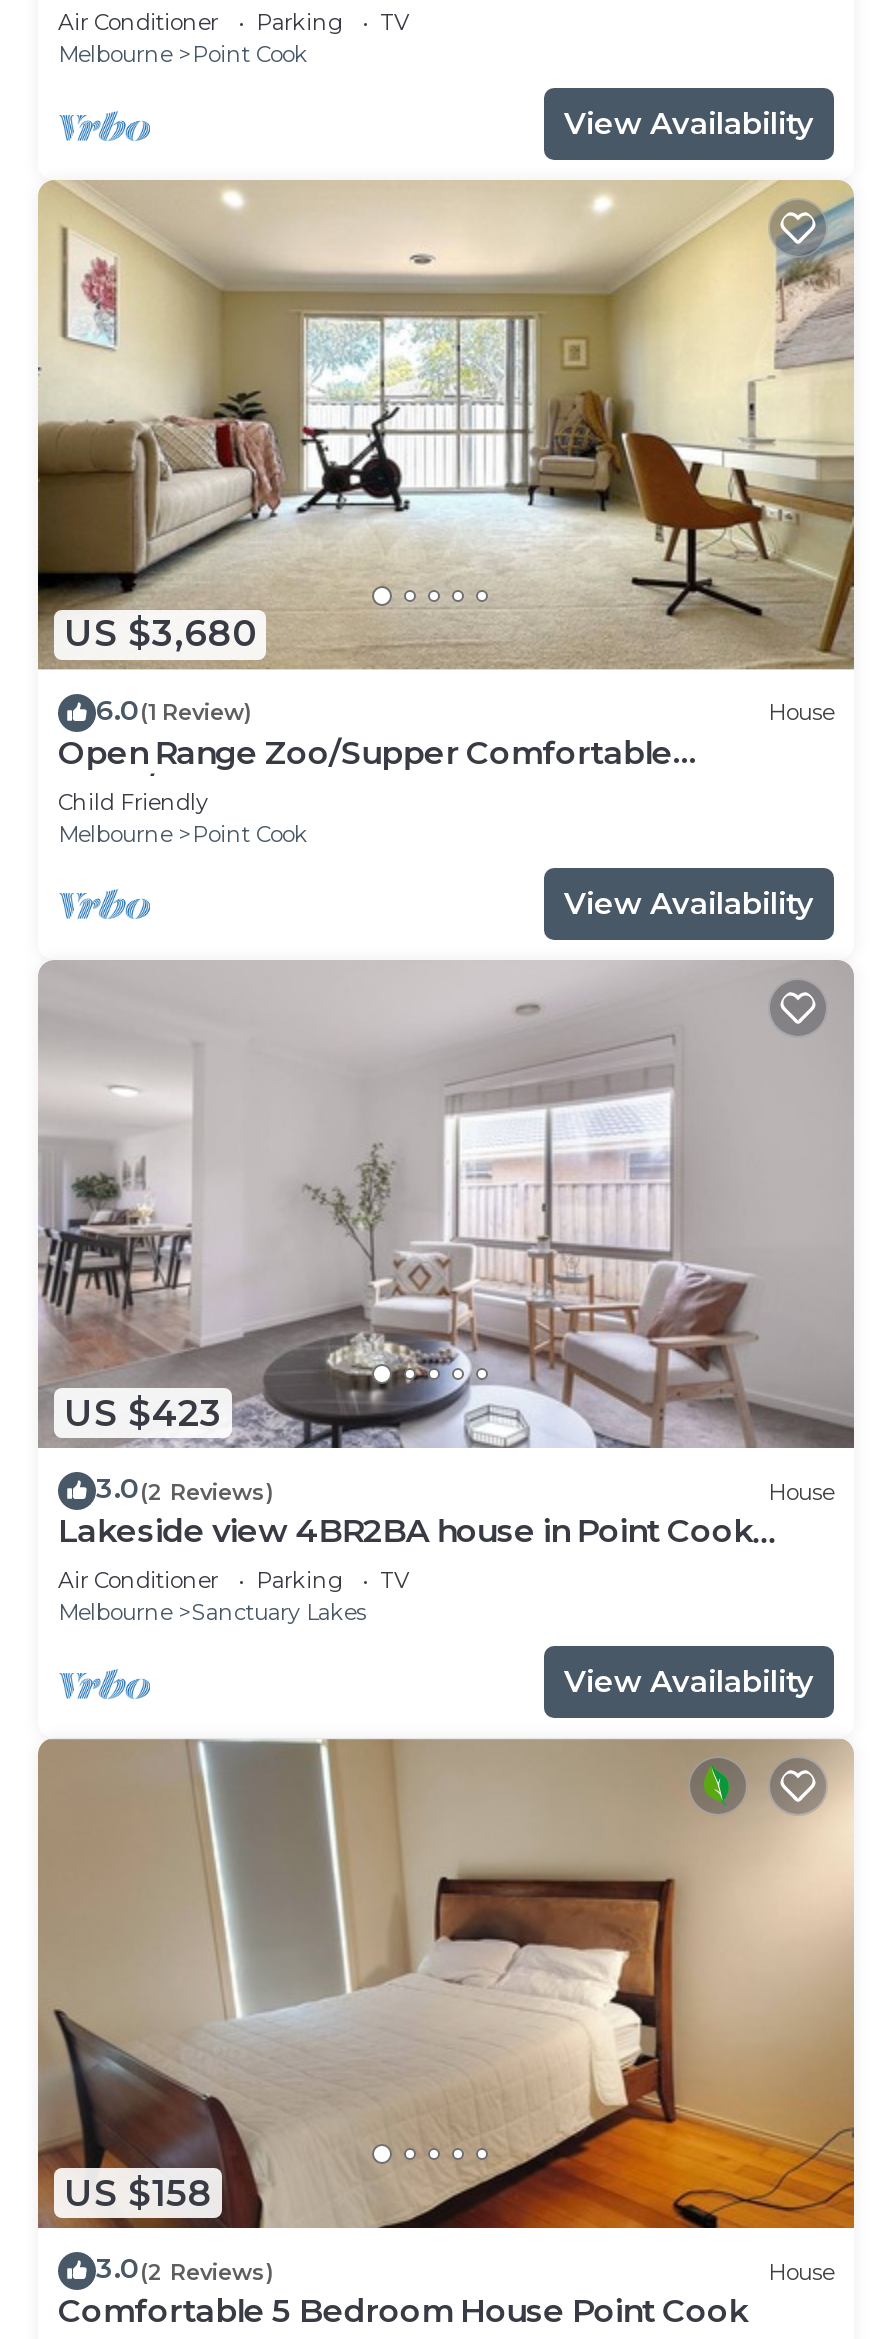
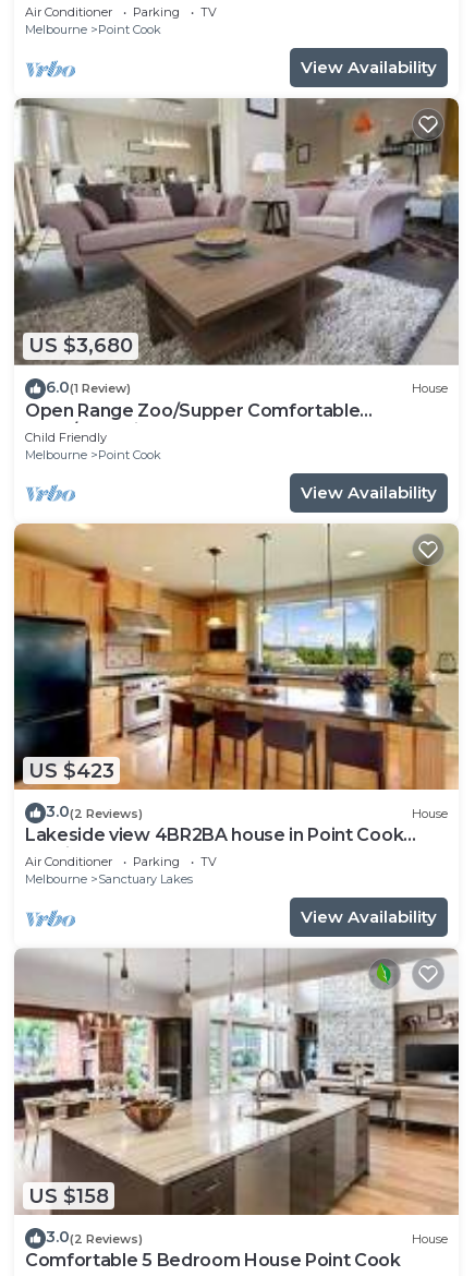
- [image]
+ [image]

- [image]
+ [image]

- [image]
+ [image]
